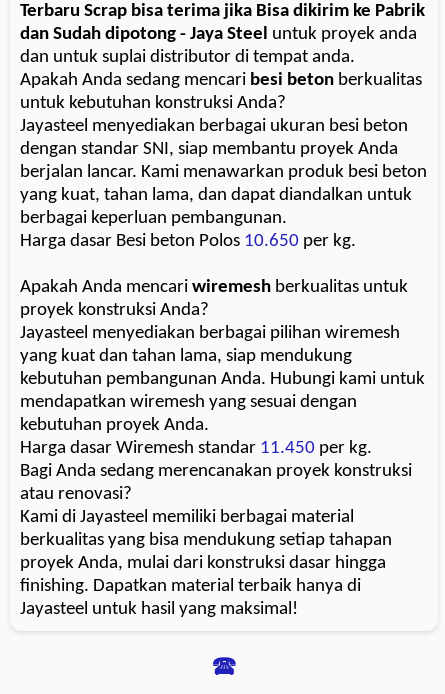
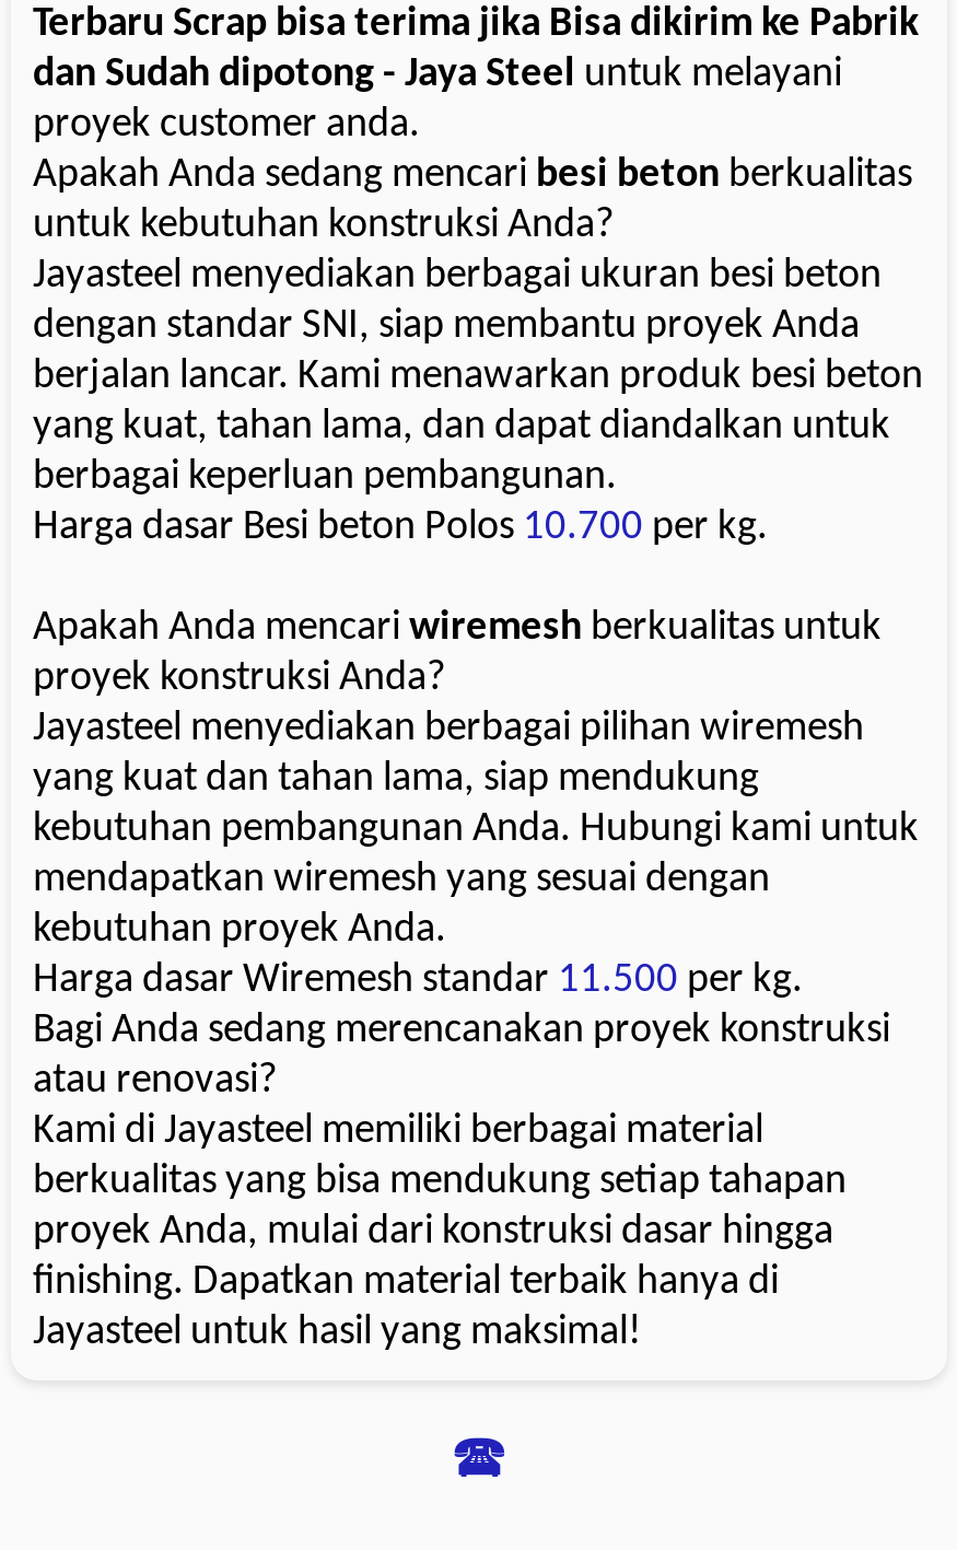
- dan Sudah dipotong - Jaya Steel untuk proyek anda
- dan untuk suplai distributor di tempat anda.
+ dan Sudah dipotong - Jaya Steel untuk melayani
+ proyek customer anda.

- Harga dasar Besi beton Polos 10.650 per kg.
+ Harga dasar Besi beton Polos 10.700 per kg.

- Harga dasar Wiremesh standar 11.450 per kg.
+ Harga dasar Wiremesh standar 11.500 per kg.
